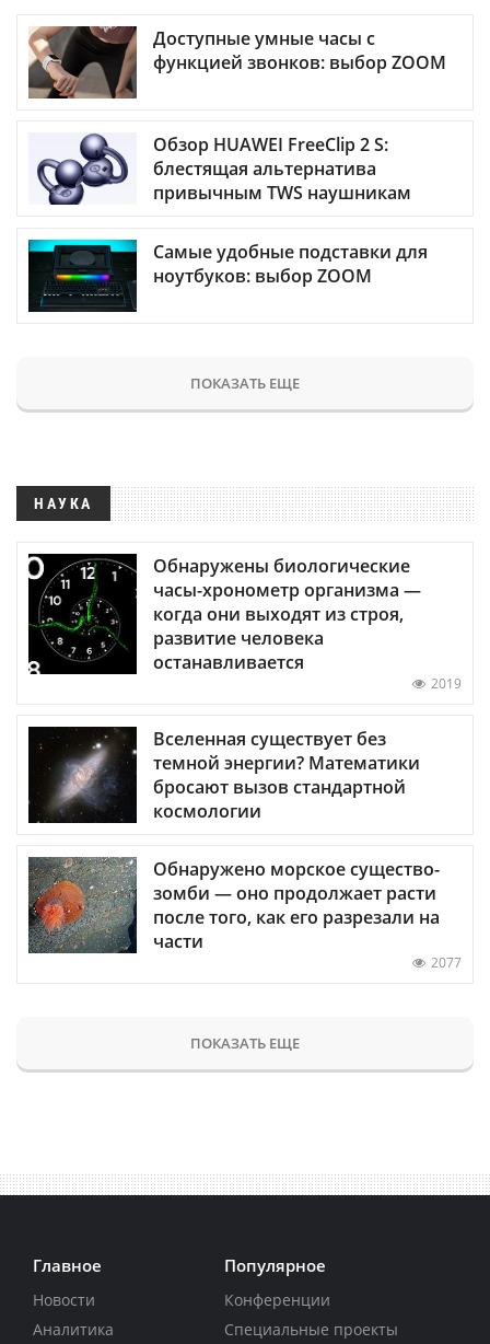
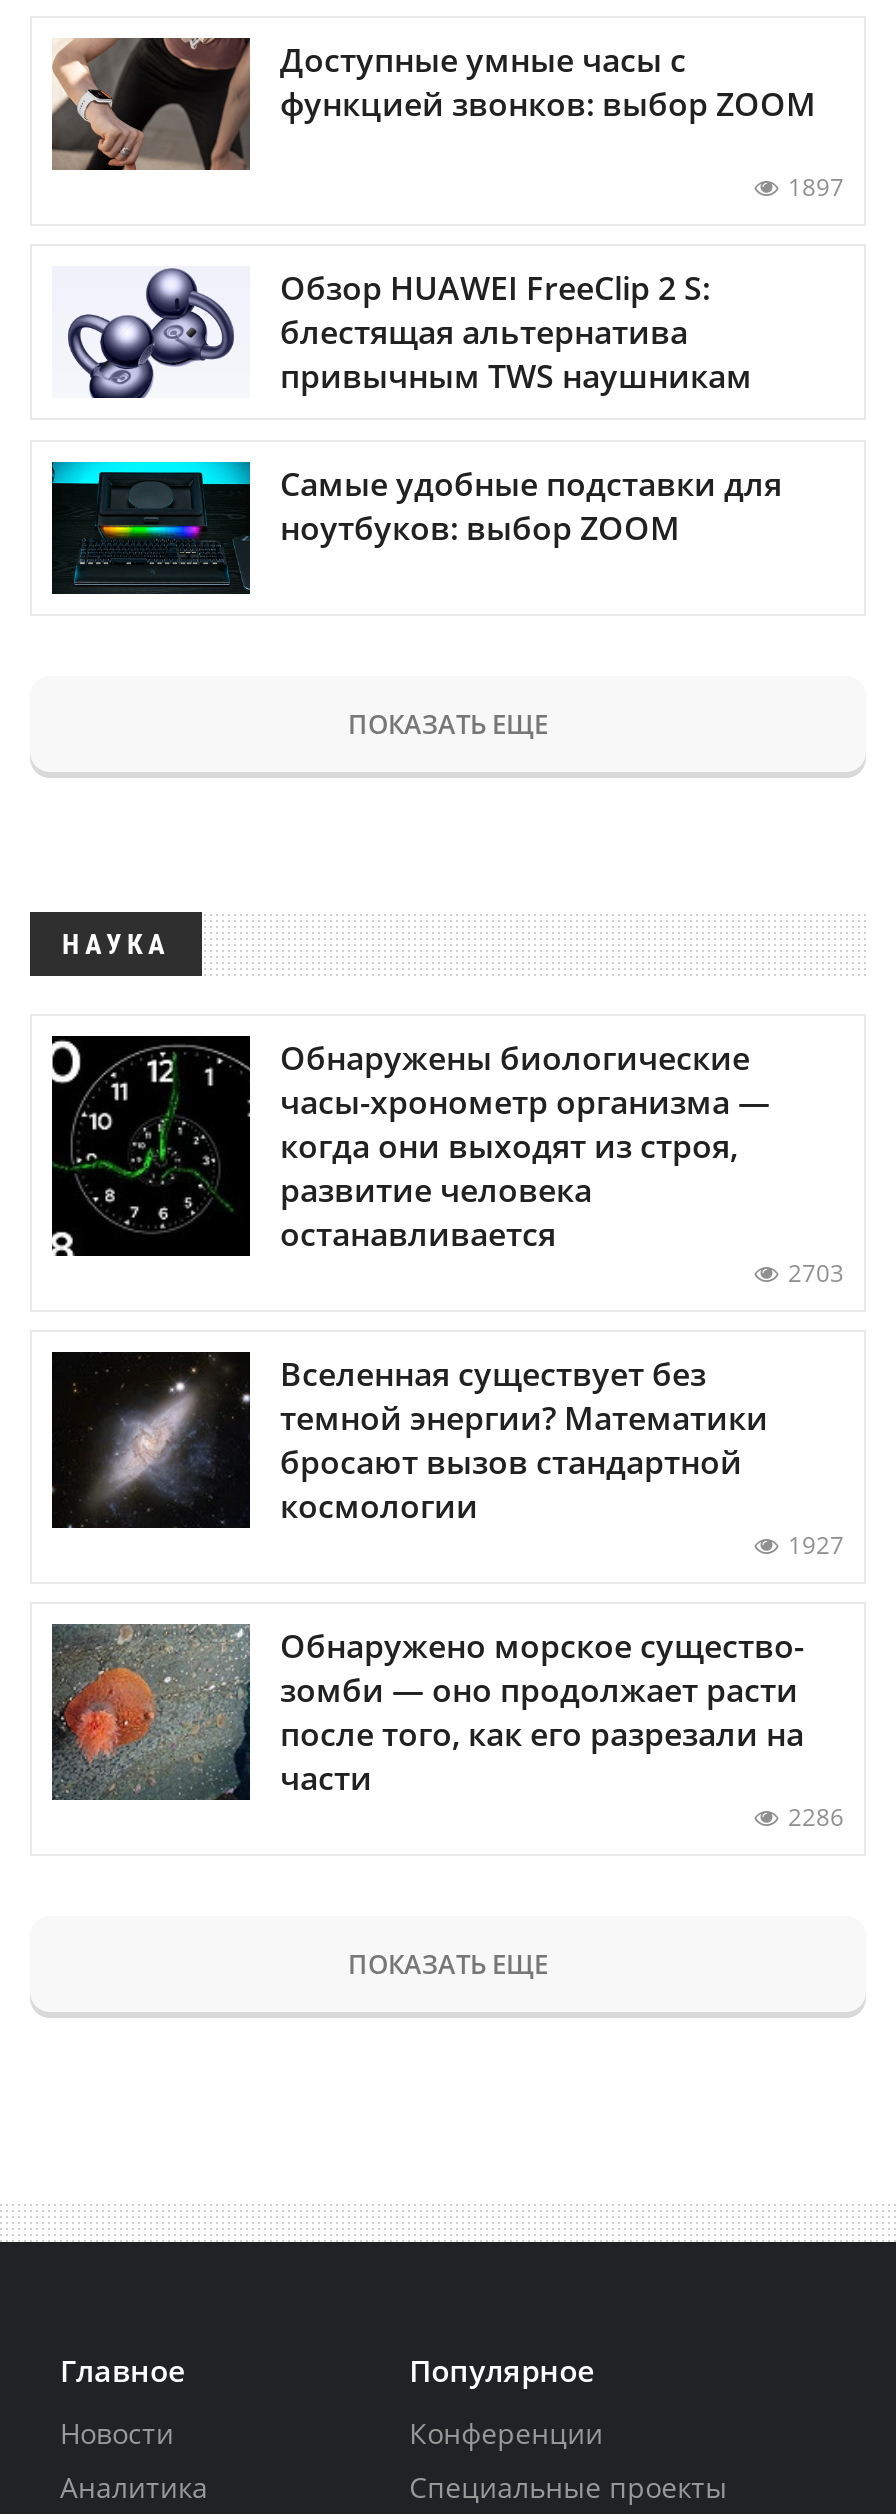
+ 1897

- 2019
+ 2703

+ 1927

- 2077
+ 2286
